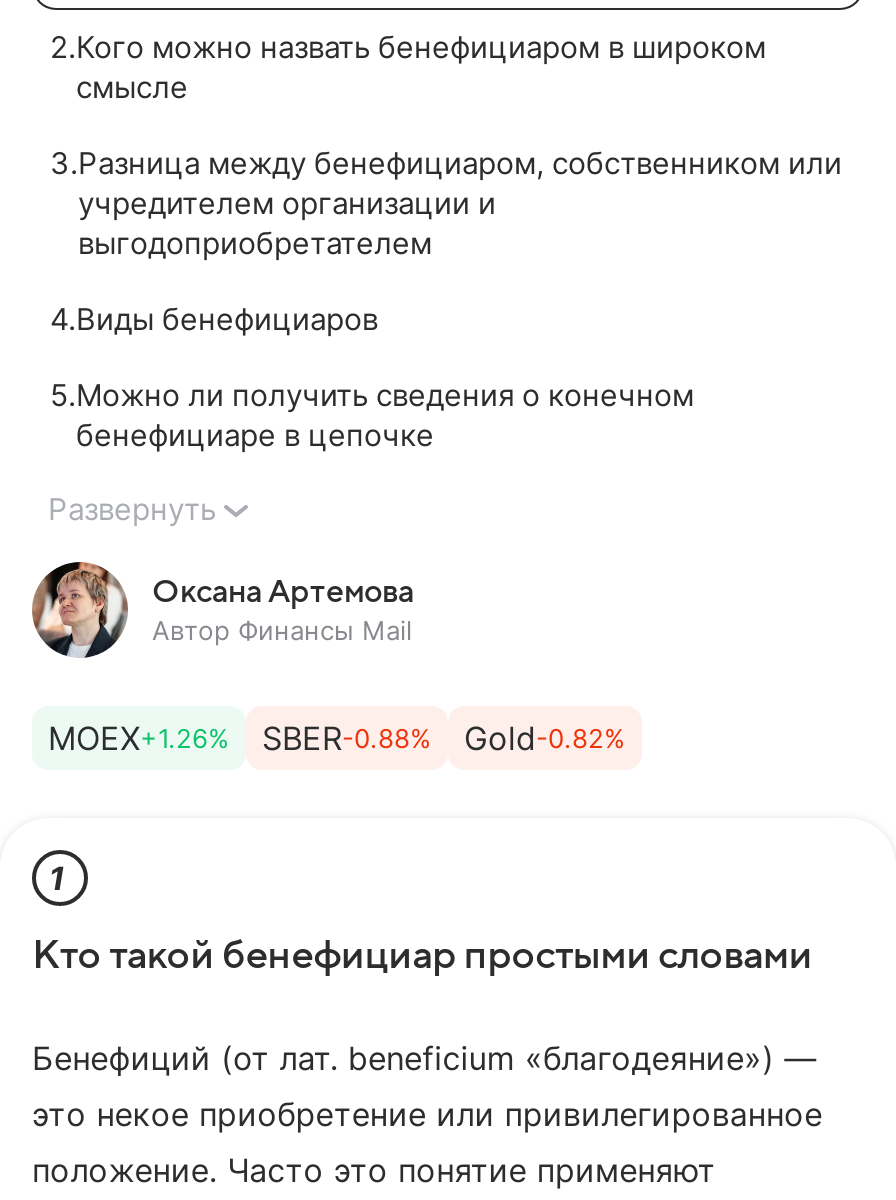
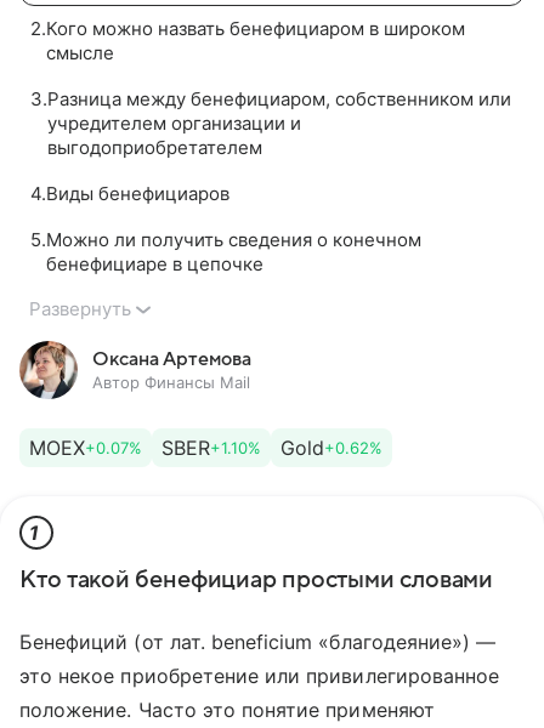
- MOEX+1.26%
+ MOEX+0.07%

- SBER-0.88%
+ SBER+1.10%

- Gold-0.82%
+ Gold+0.62%
